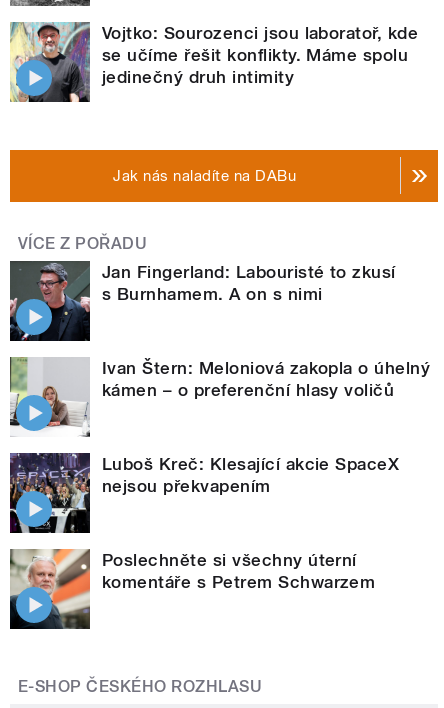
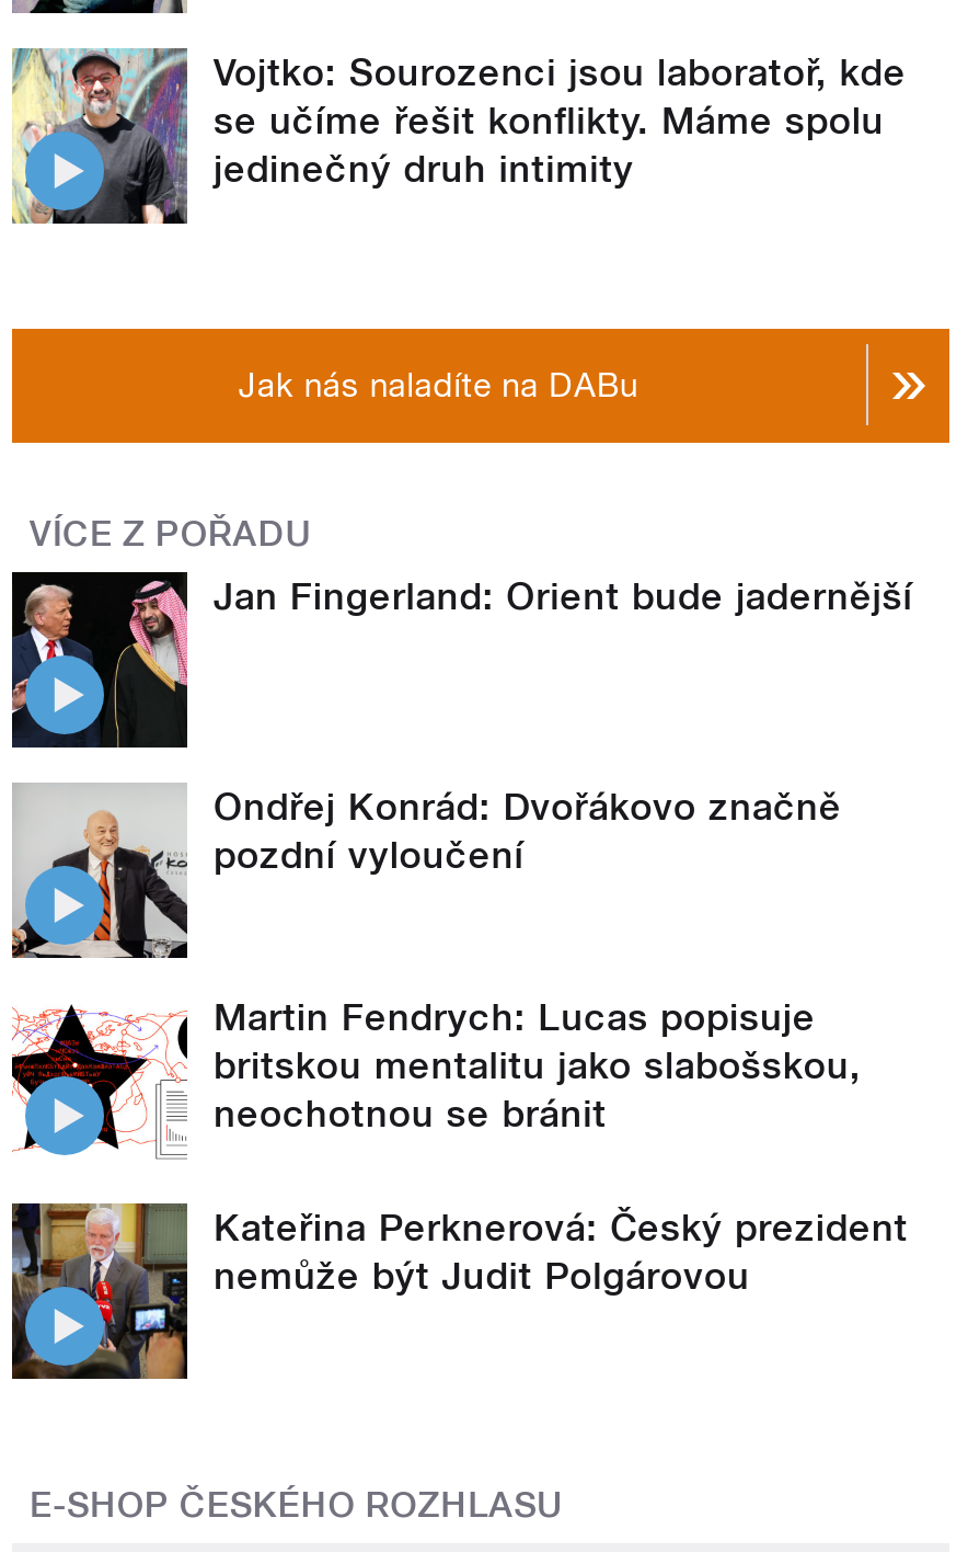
- [image]
- Jan Fingerland: Labouristé to zkusí
- s Burnhamem. A on s nimi
+ [image]
+ Jan Fingerland: Orient bude jadernější

- [image]
- Ivan Štern: Meloniová zakopla o úhelný
- kámen – o preferenční hlasy voličů
+ [image]
+ Ondřej Konrád: Dvořákovo značně
+ pozdní vyloučení

- [image]
- Luboš Kreč: Klesající akcie SpaceX
- nejsou překvapením
+ [image]
+ Martin Fendrych: Lucas popisuje
+ britskou mentalitu jako slabošskou,
+ neochotnou se bránit

- [image]
- Poslechněte si všechny úterní
- komentáře s Petrem Schwarzem
+ [image]
+ Kateřina Perknerová: Český prezident
+ nemůže být Judit Polgárovou
